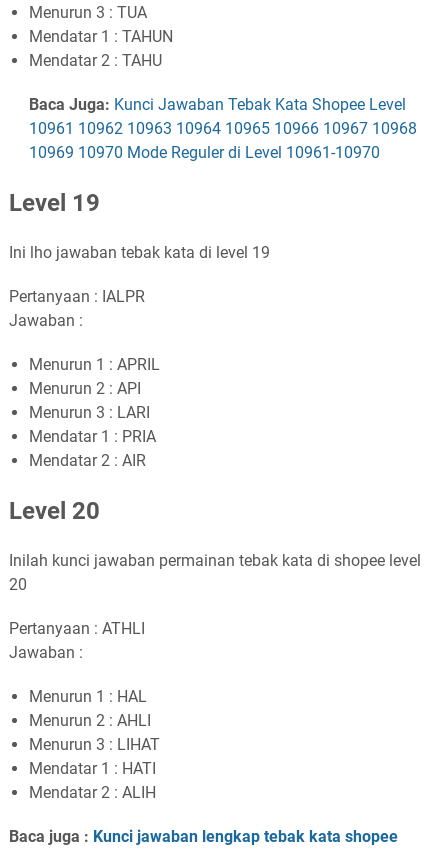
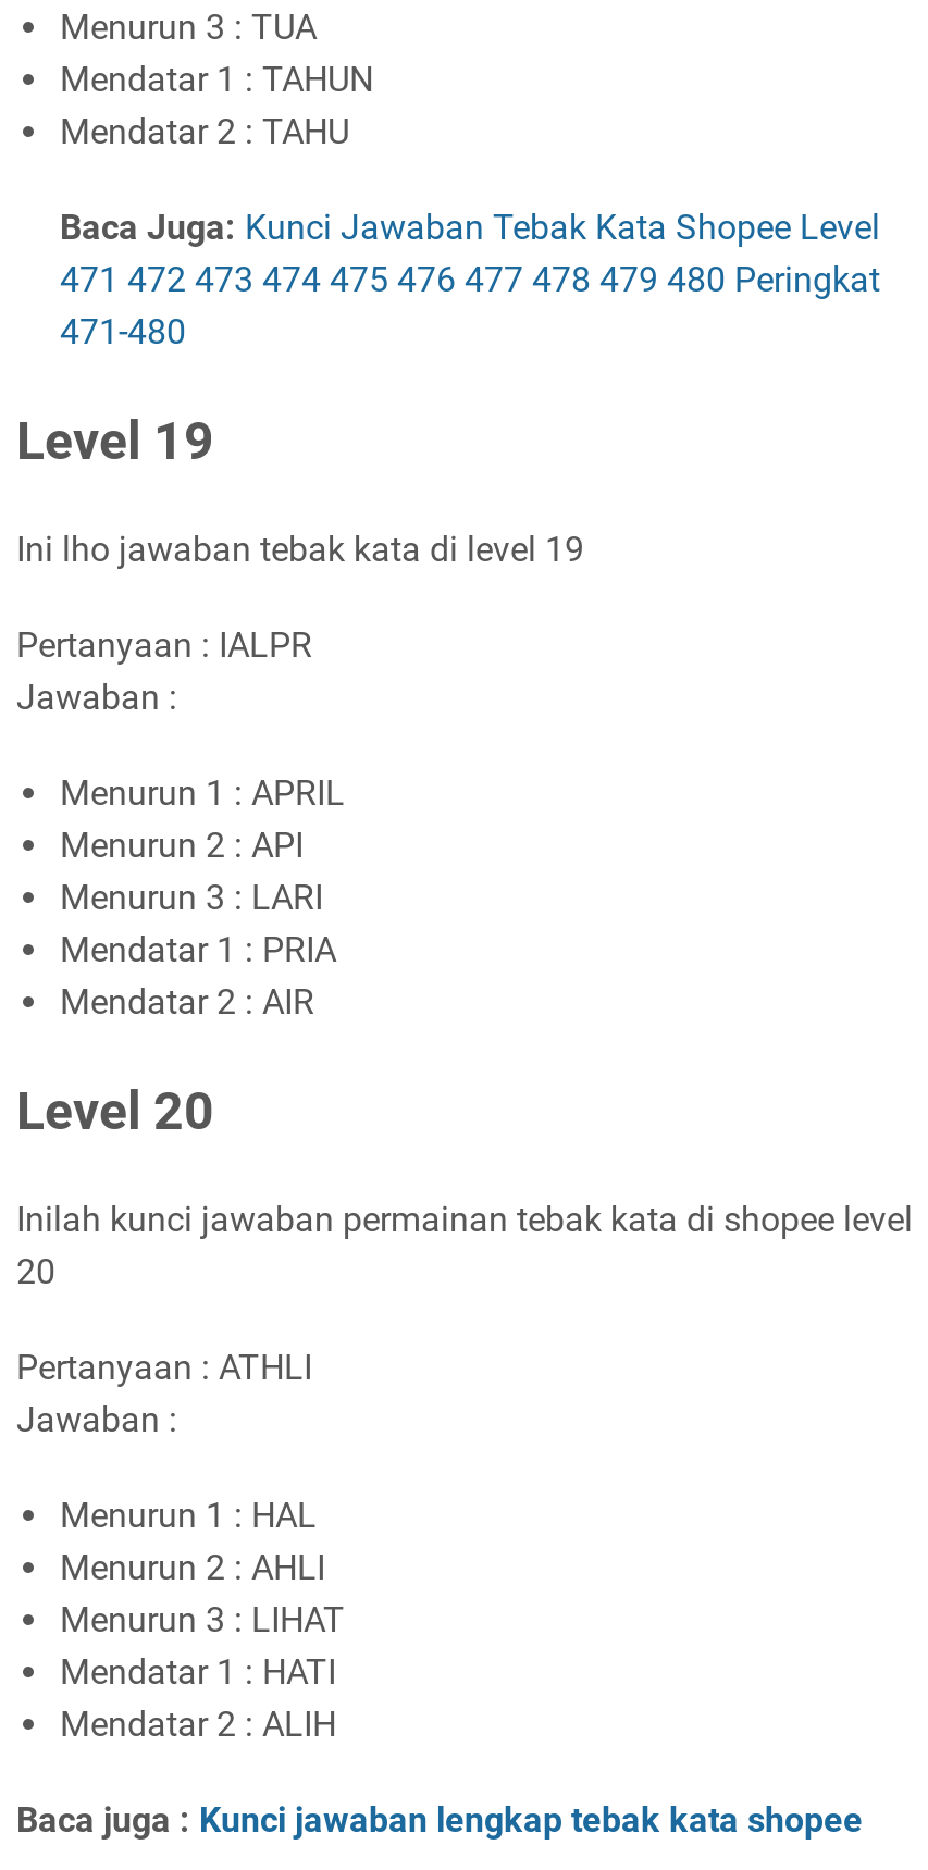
- 10961 10962 10963 10964 10965 10966 10967 10968
- 10969 10970 Mode Reguler di Level 10961-10970
+ 471 472 473 474 475 476 477 478 479 480 Peringkat
+ 471-480
